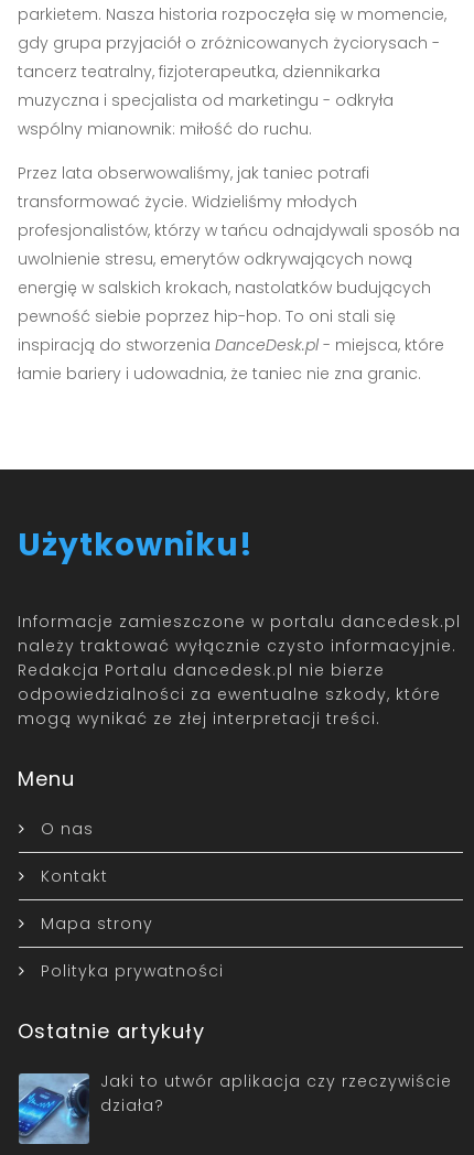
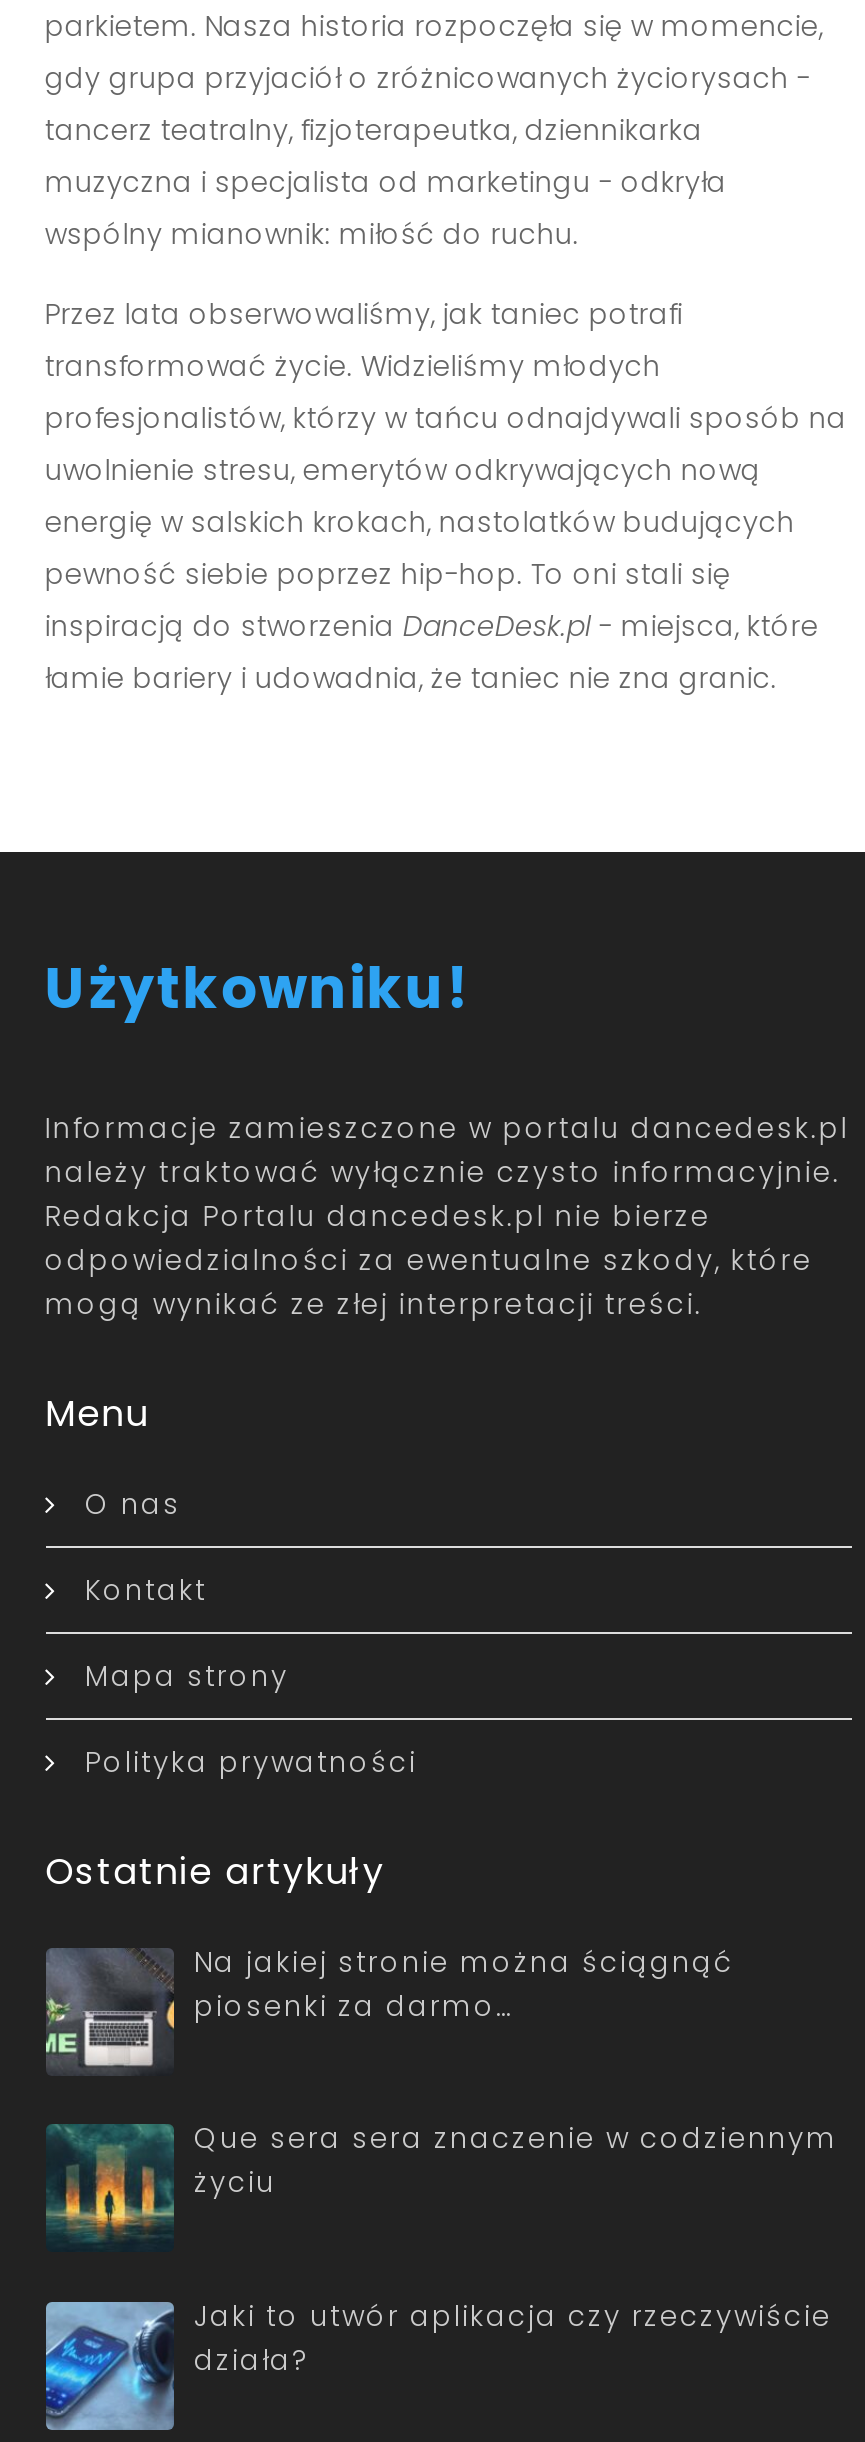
+ [image]
+ Na jakiej stronie można ściągnąć
+ piosenki za darmo…
+ Que sera sera znaczenie w codziennym
+ życiu

+ [image]
